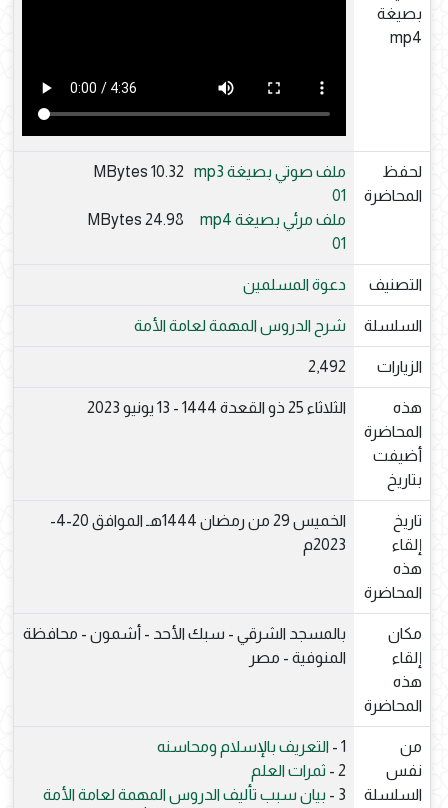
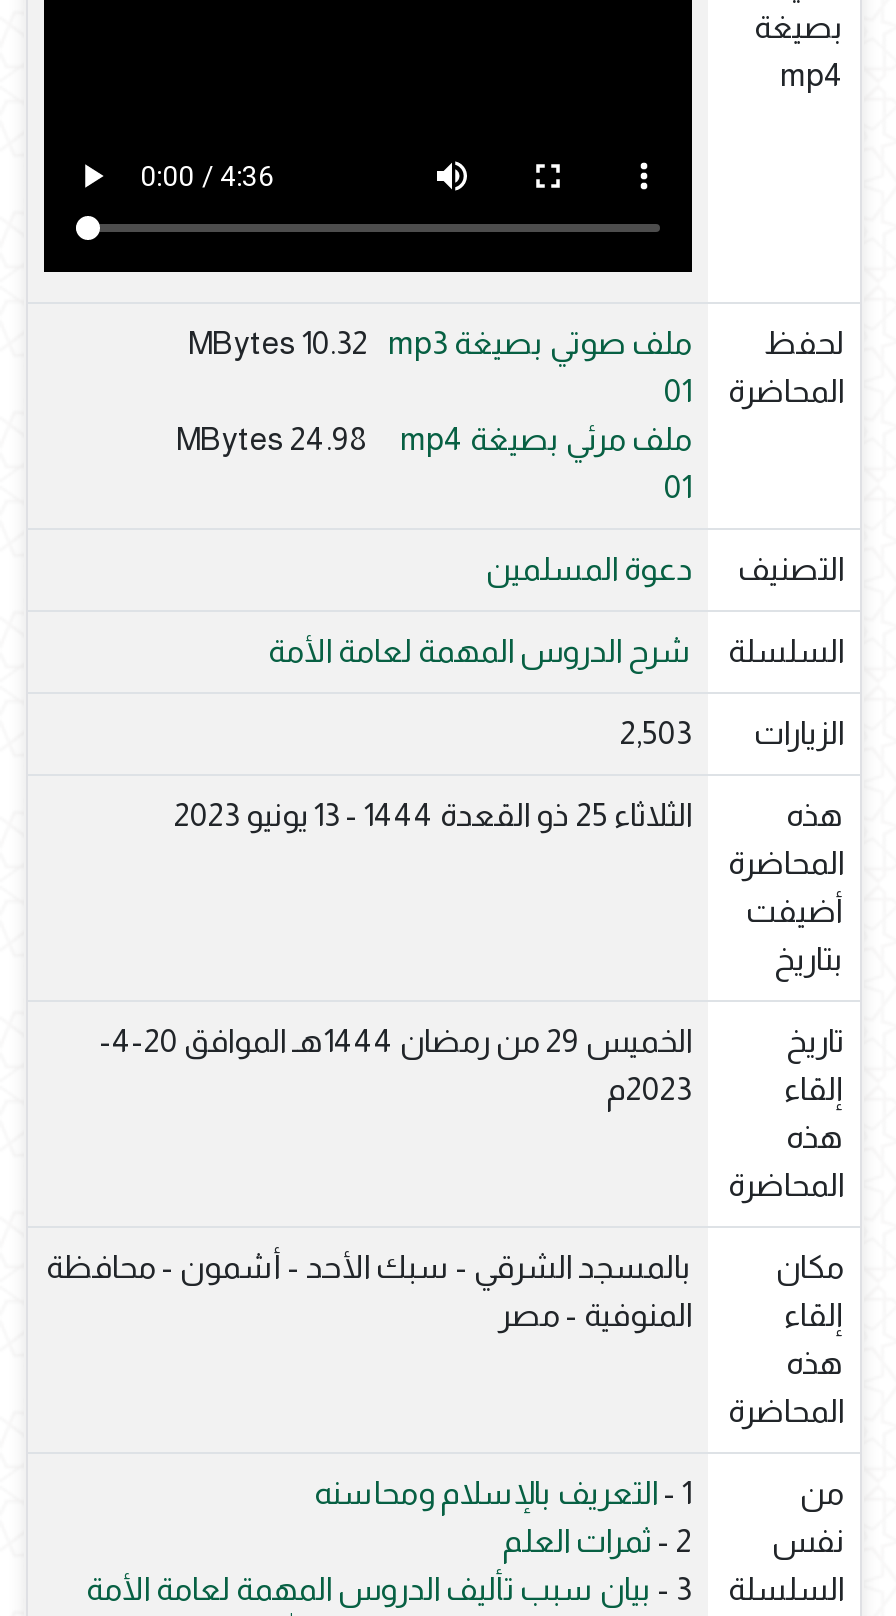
- الزيارات 2,492
+ الزيارات 2,503
